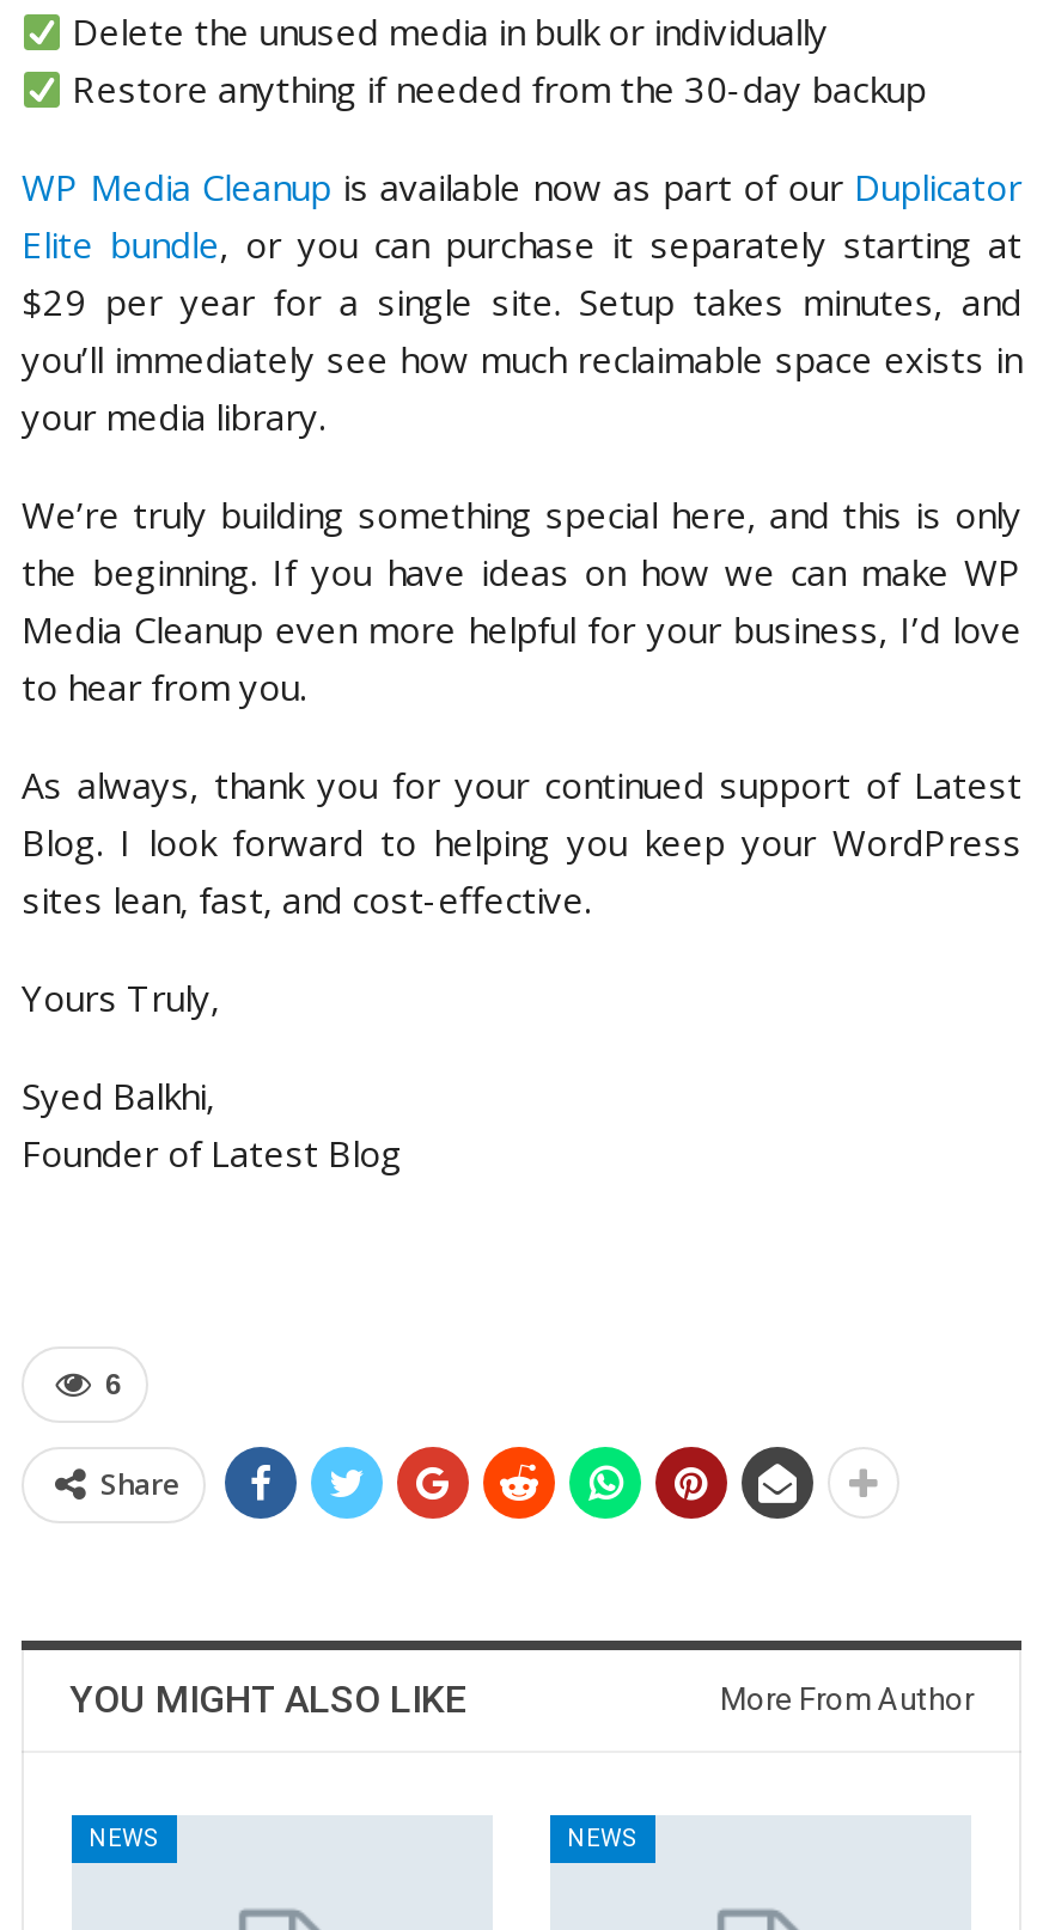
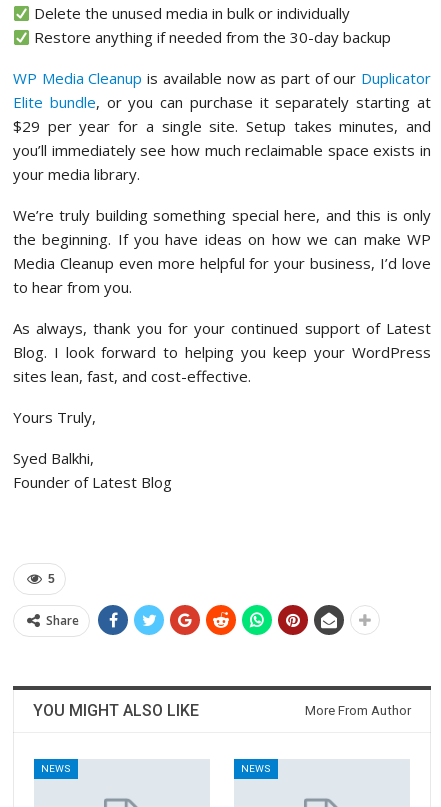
- 6
+ 5
